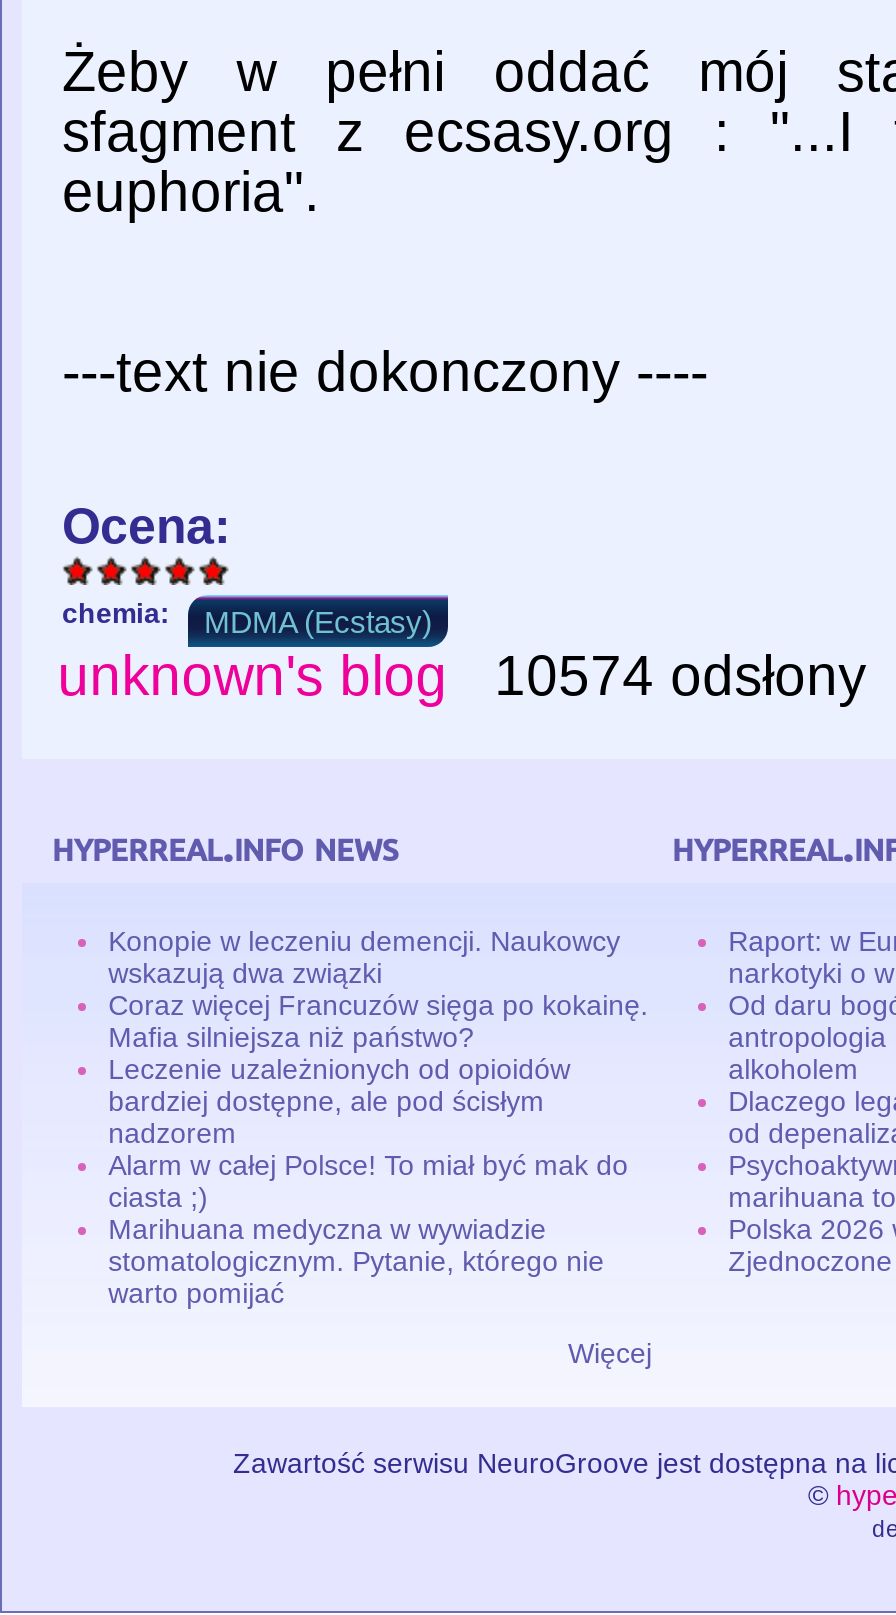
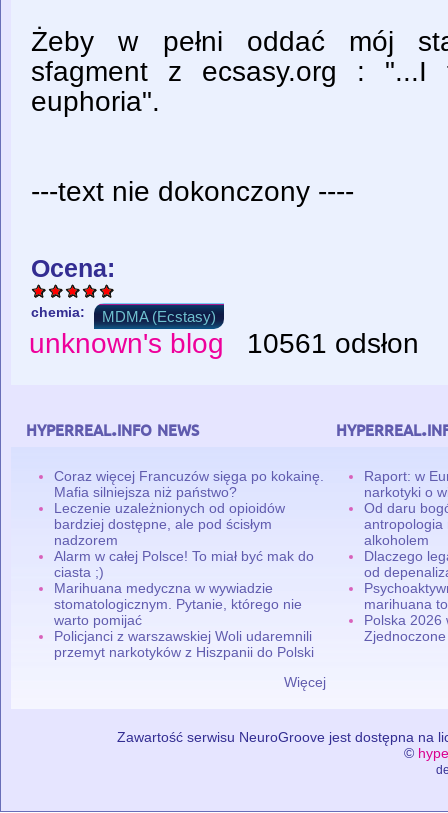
- unknown's blog 10574 odsłony
+ unknown's blog 10561 odsłon

- Konopie w leczeniu demencji. Naukowcy
- wskazują dwa związki

moved up: Coraz więcej Francuzów sięga po kokainę. | Mafia silniejsza niż państwo? | Leczenie uzależnionych od opioidów | ... | stomatologicznym. Pytanie, którego nie | warto pomijać

+ Policjanci z warszawskiej Woli udaremnili
+ przemyt narkotyków z Hiszpanii do Polski
